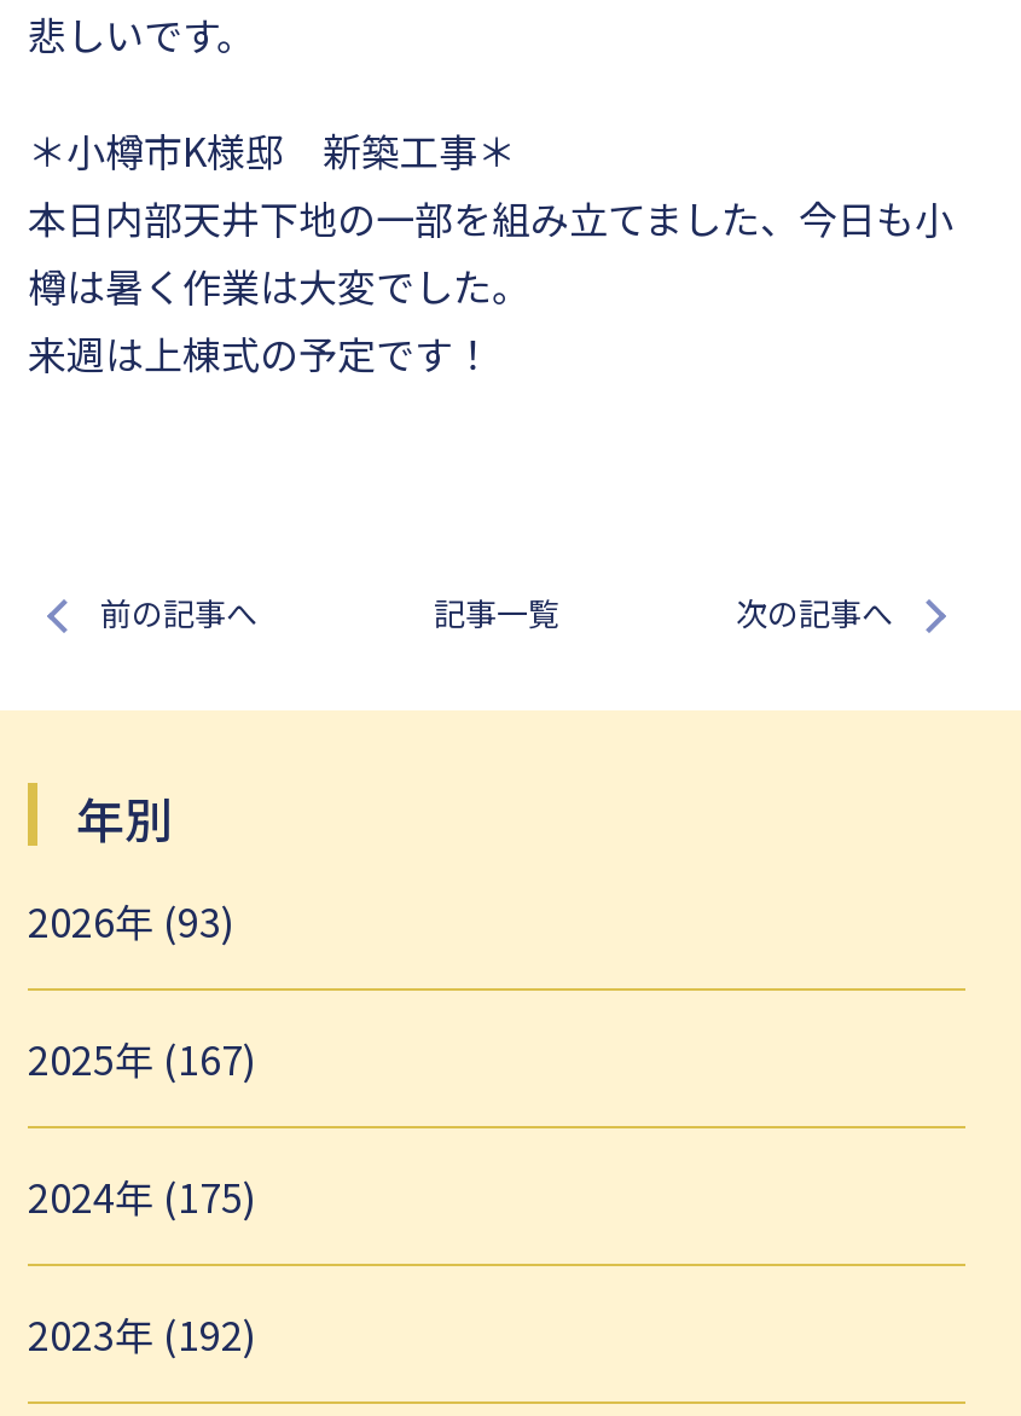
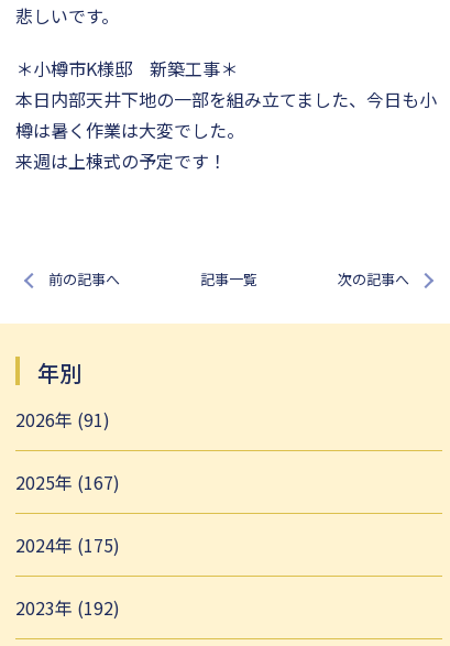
- 2026年 (93)
+ 2026年 (91)
